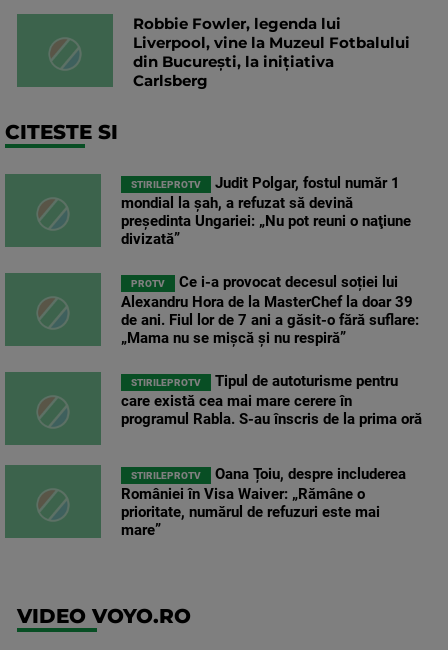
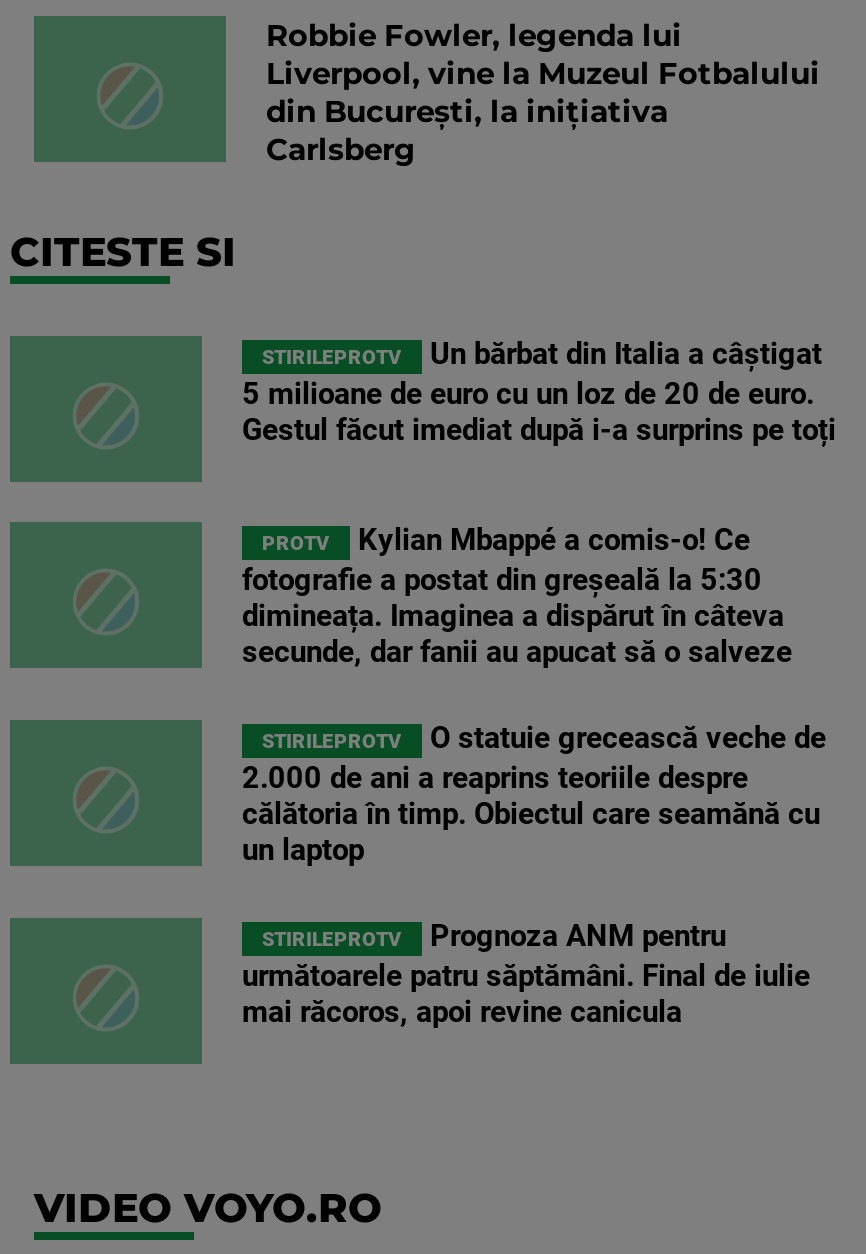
- Judit Polgar, fostul număr 1
- mondial la şah, a refuzat să devină
- preşedinta Ungariei: „Nu pot reuni o naţiune
- divizată”
+ Un bărbat din Italia a câștigat
+ 5 milioane de euro cu un loz de 20 de euro.
+ Gestul făcut imediat după i-a surprins pe toți

- Ce i-a provocat decesul soției lui
- Alexandru Hora de la MasterChef la doar 39
- de ani. Fiul lor de 7 ani a găsit-o fără suflare:
- „Mama nu se mișcă și nu respiră”
+ Kylian Mbappé a comis-o! Ce
+ fotografie a postat din greșeală la 5:30
+ dimineața. Imaginea a dispărut în câteva
+ secunde, dar fanii au apucat să o salveze

- Tipul de autoturisme pentru
- care există cea mai mare cerere în
- programul Rabla. S-au înscris de la prima oră
+ O statuie grecească veche de
+ 2.000 de ani a reaprins teoriile despre
+ călătoria în timp. Obiectul care seamănă cu
+ un laptop

- Oana Țoiu, despre includerea
- României în Visa Waiver: „Rămâne o
- prioritate, numărul de refuzuri este mai
- mare”
+ Prognoza ANM pentru
+ următoarele patru săptămâni. Final de iulie
+ mai răcoros, apoi revine canicula
